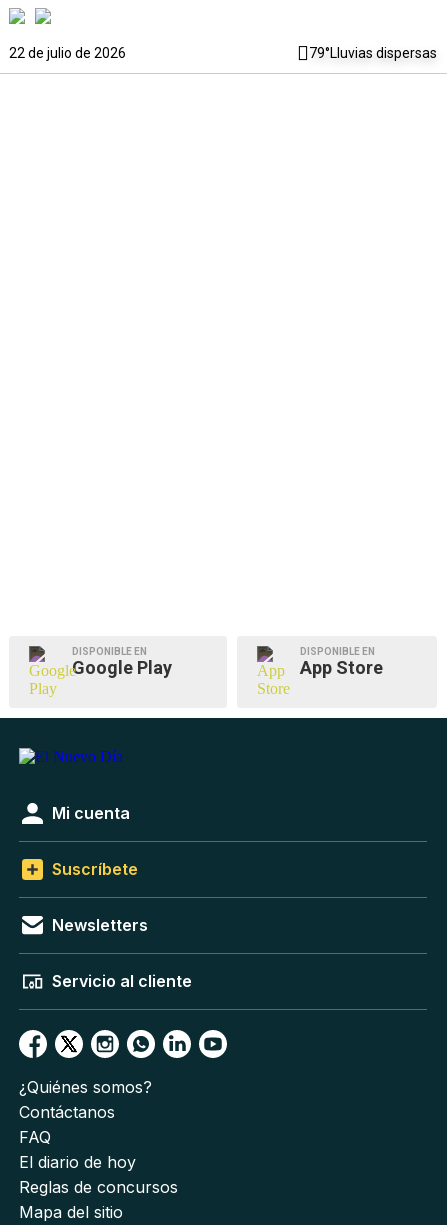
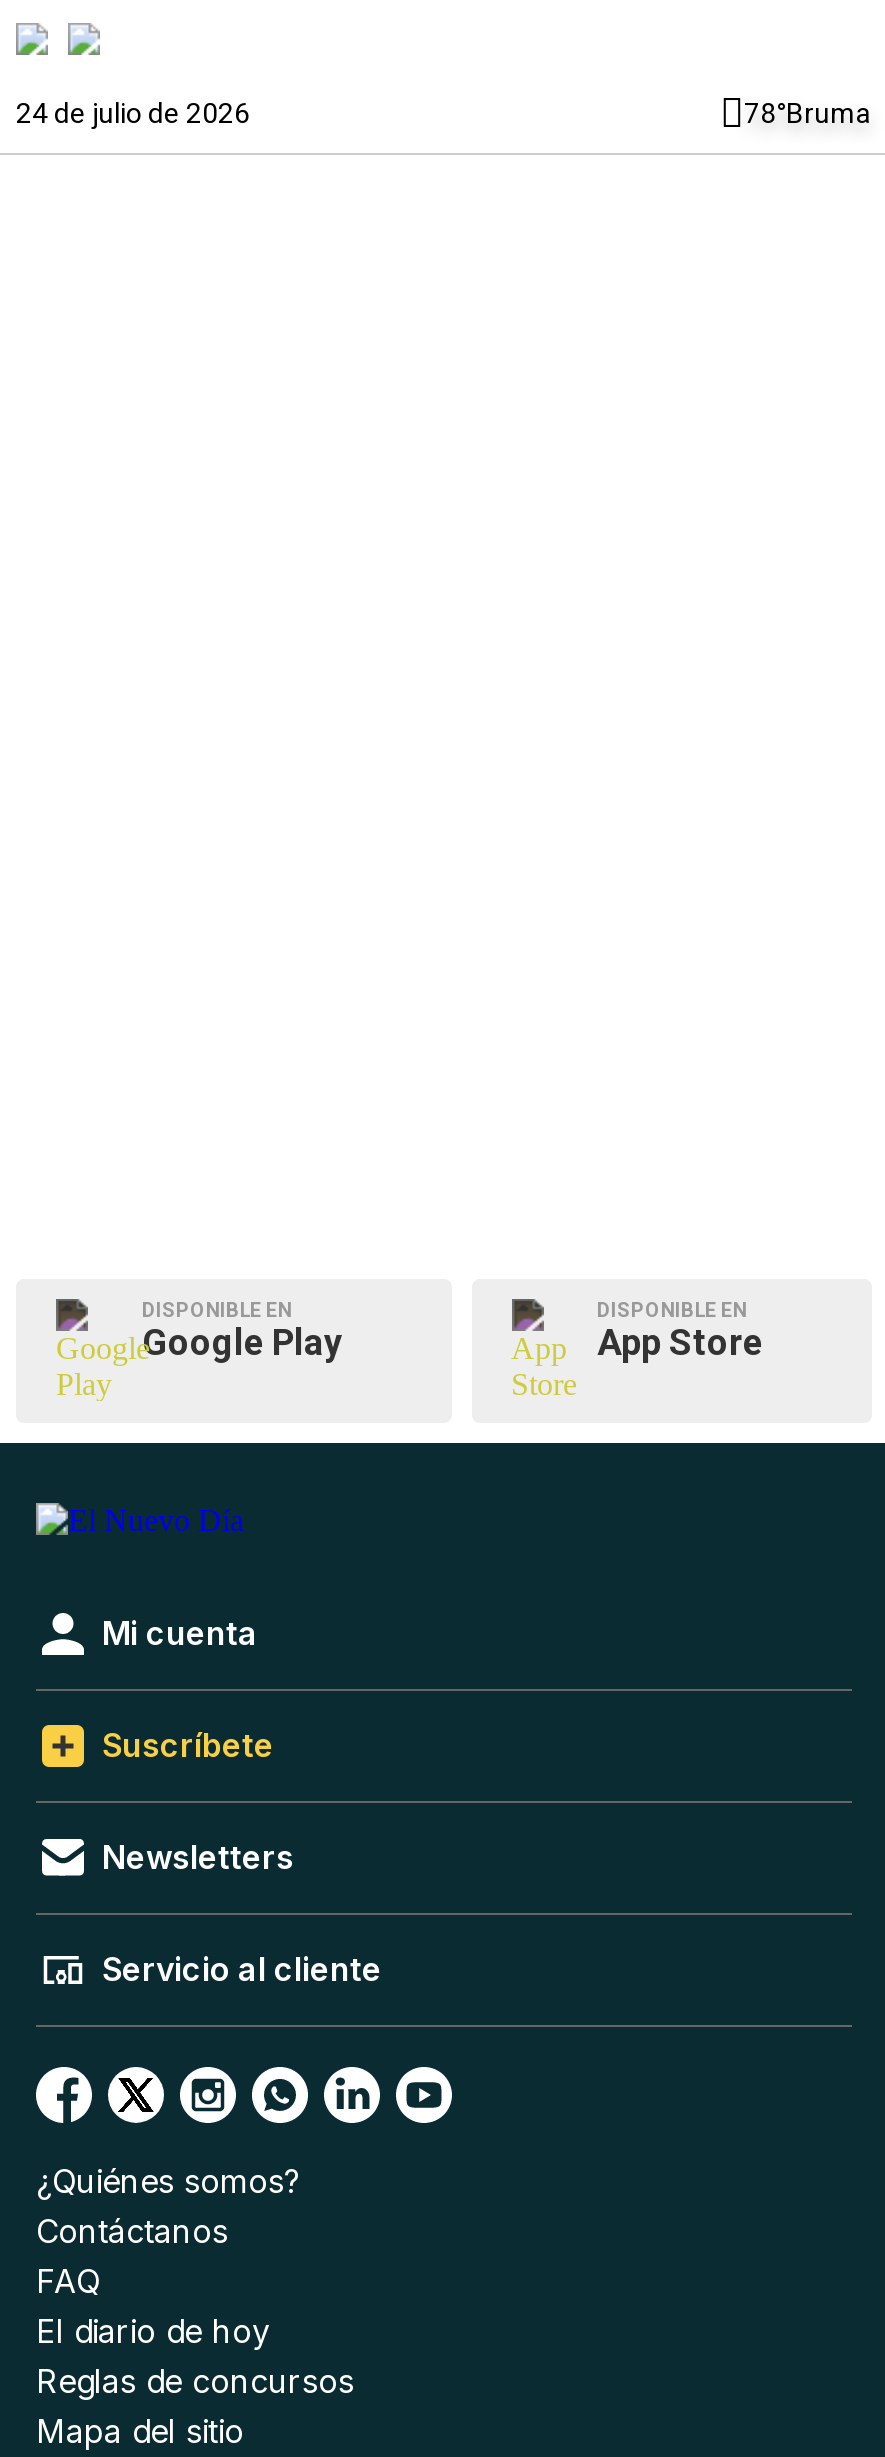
- 22 de julio de 2026
- 79°Lluvias dispersas
+ 24 de julio de 2026
+ 78°Bruma
